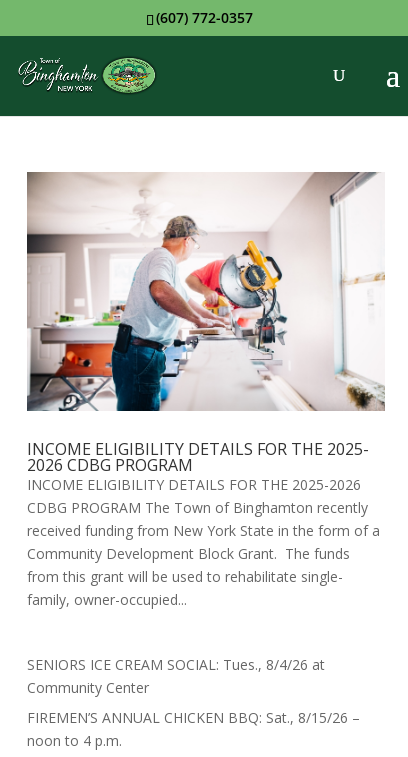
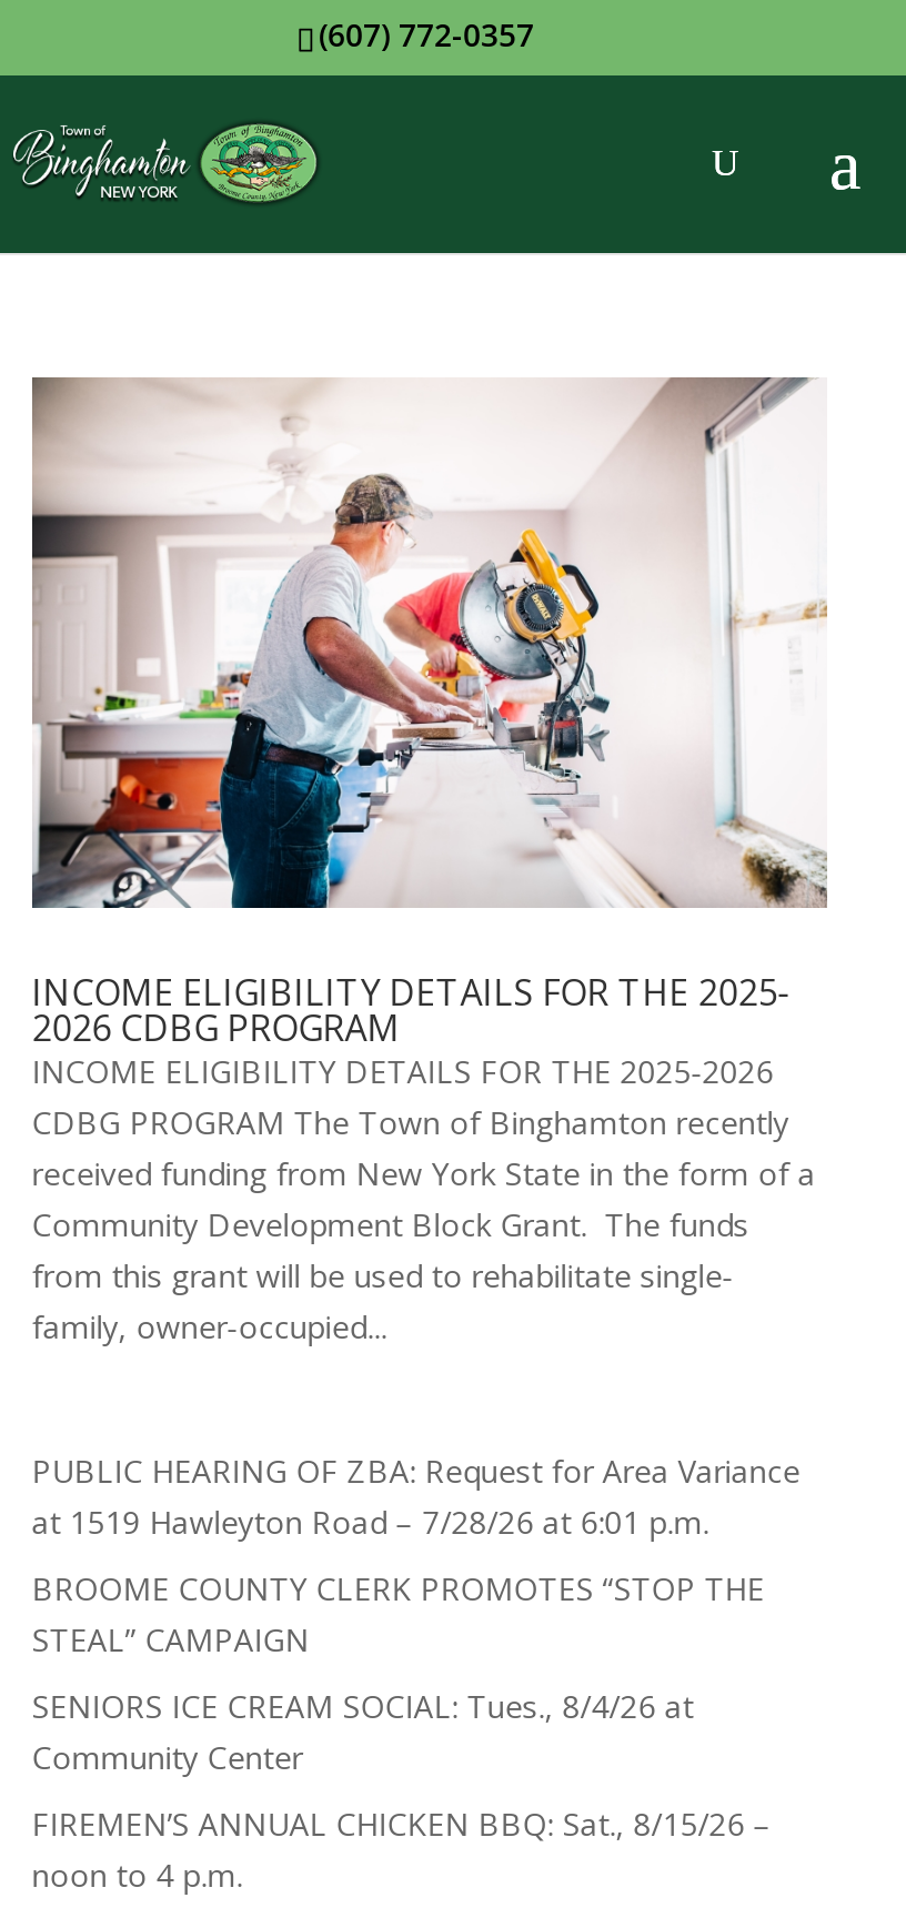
+ PUBLIC HEARING OF ZBA: Request for Area Variance
+ at 1519 Hawleyton Road – 7/28/26 at 6:01 p.m.
+ BROOME COUNTY CLERK PROMOTES “STOP THE
+ STEAL” CAMPAIGN
